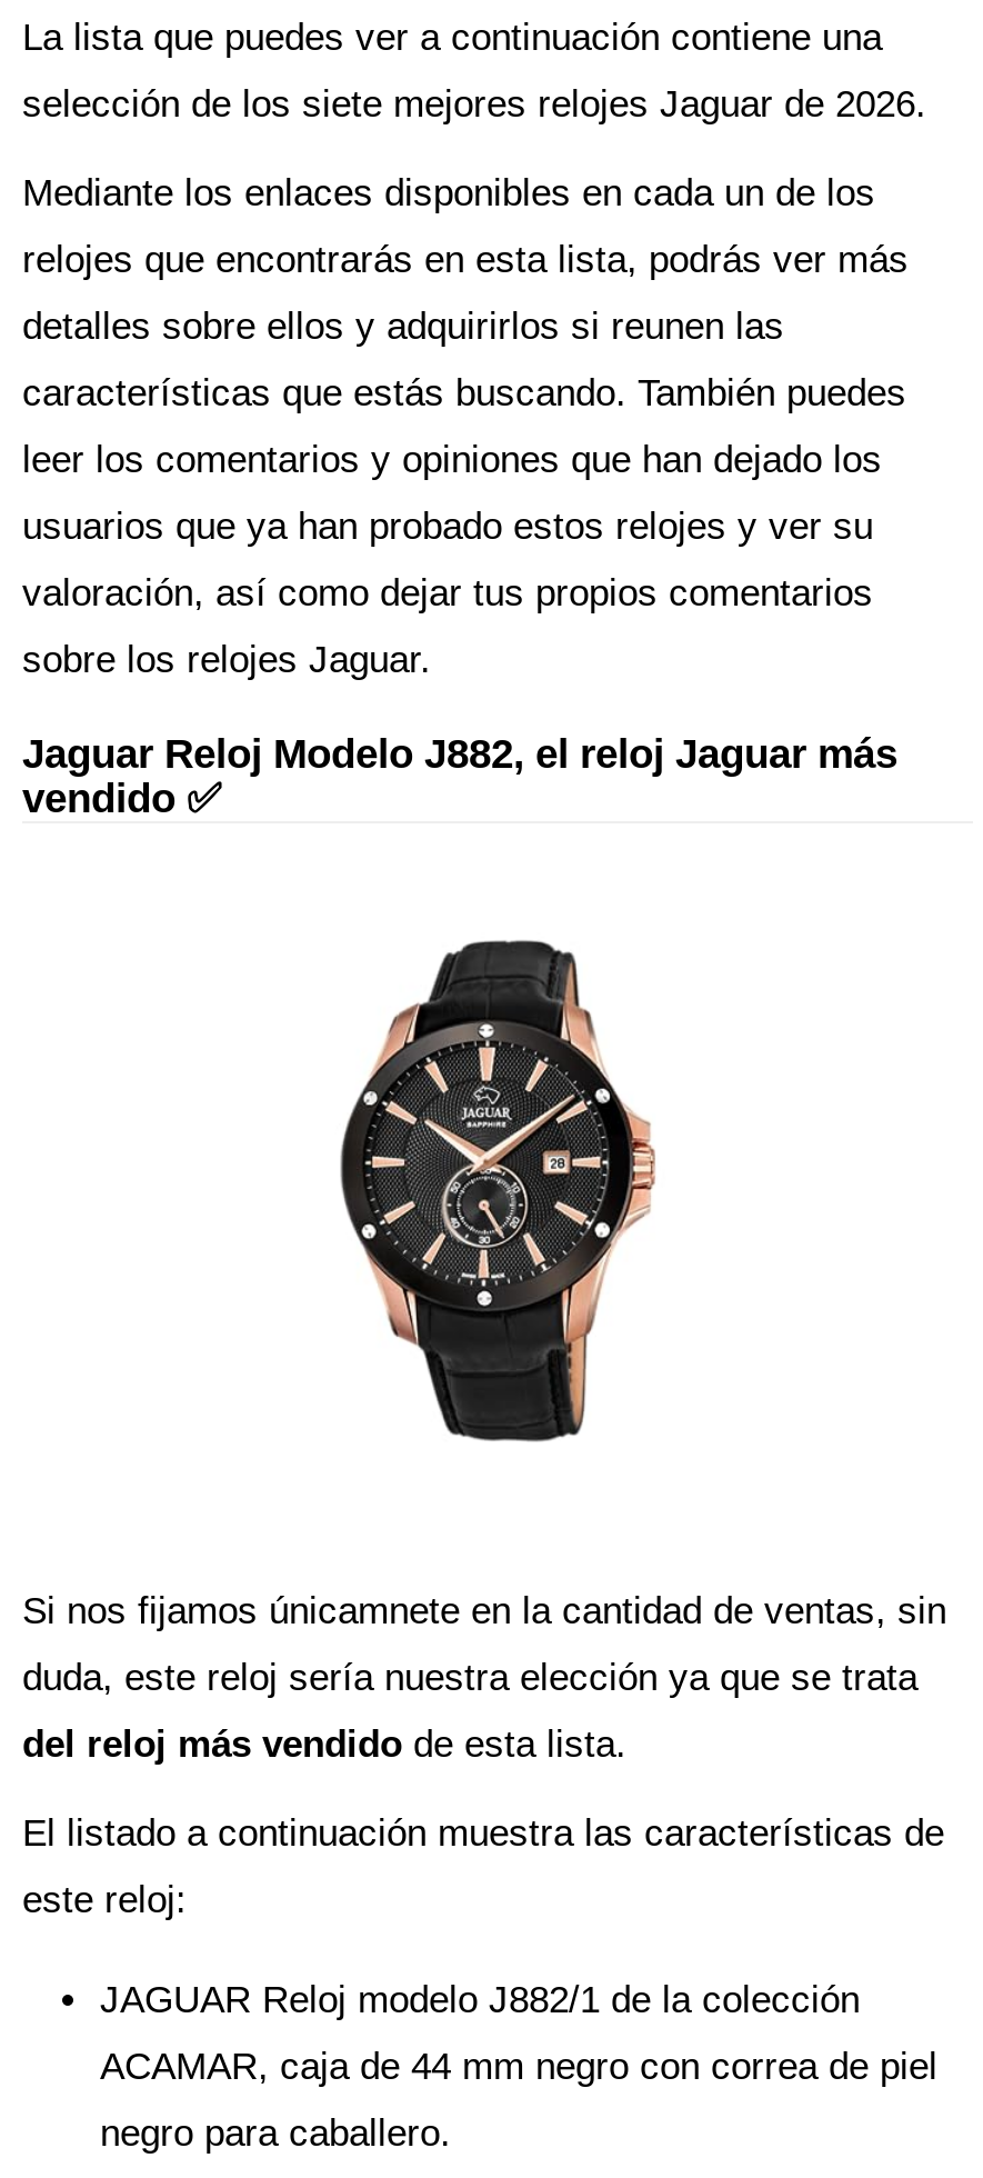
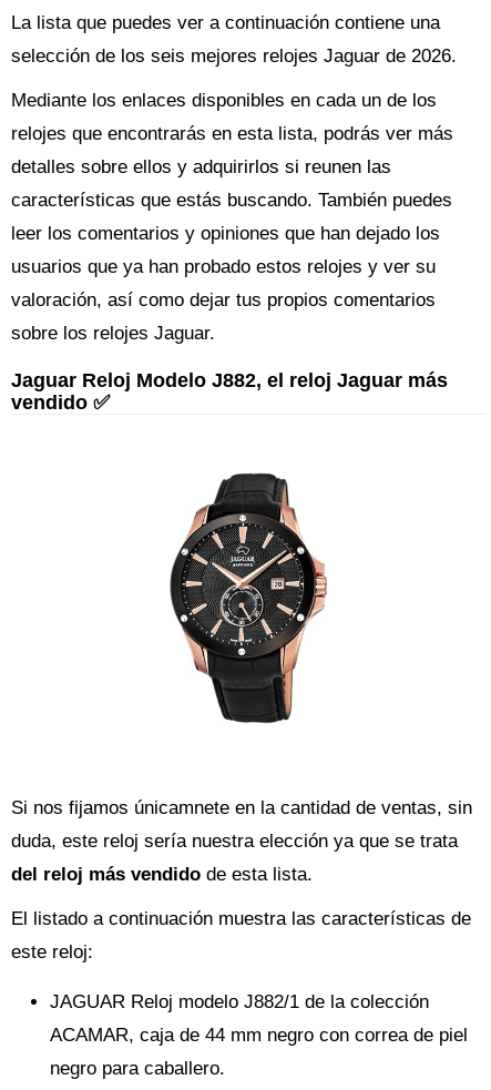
- selección de los siete mejores relojes Jaguar de 2026.
+ selección de los seis mejores relojes Jaguar de 2026.
